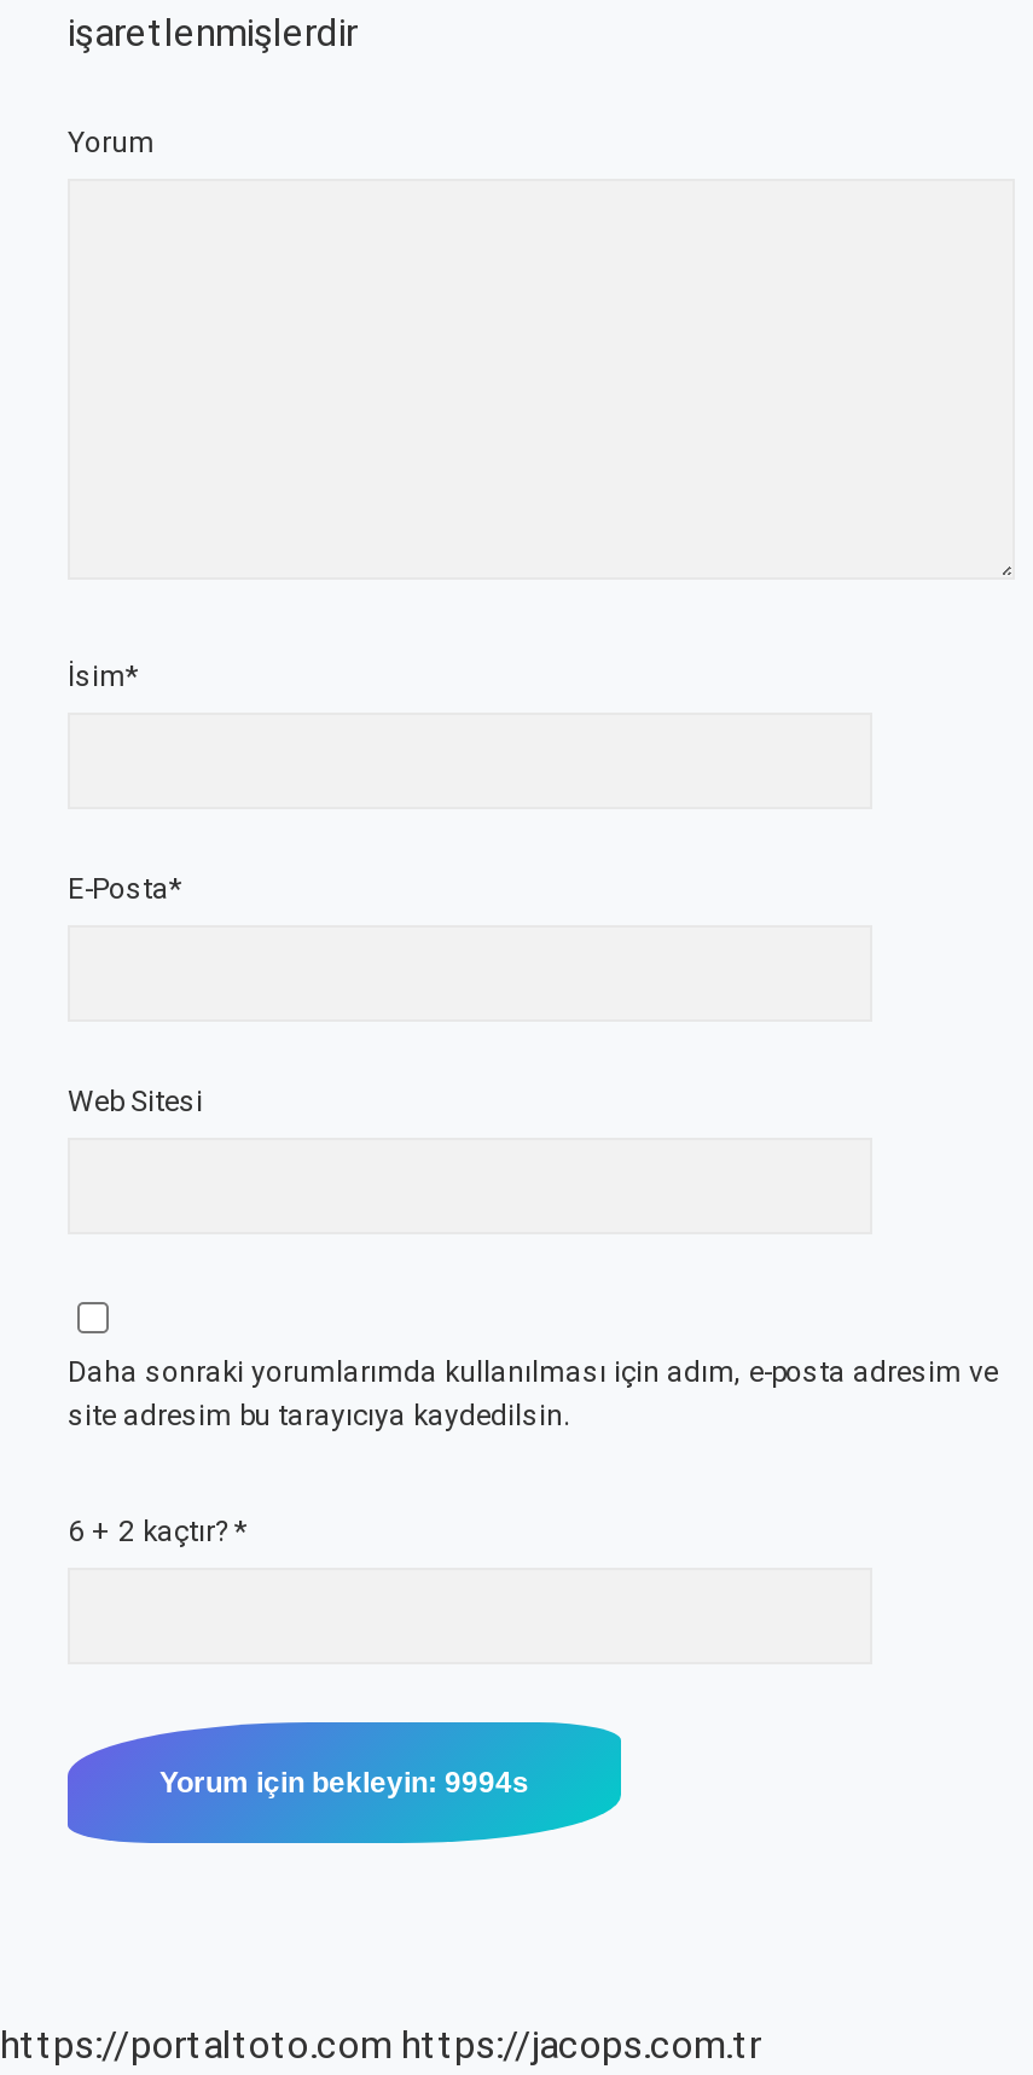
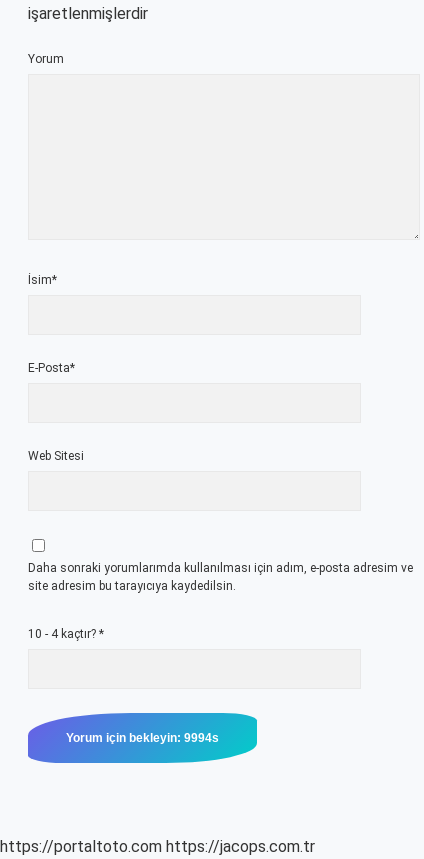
- 6 + 2 kaçtır? *
+ 10 - 4 kaçtır? *
